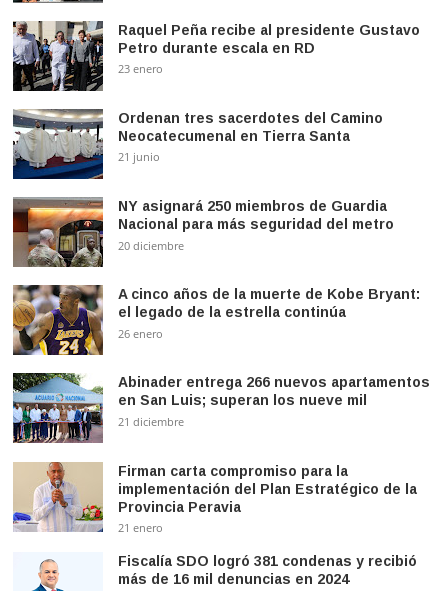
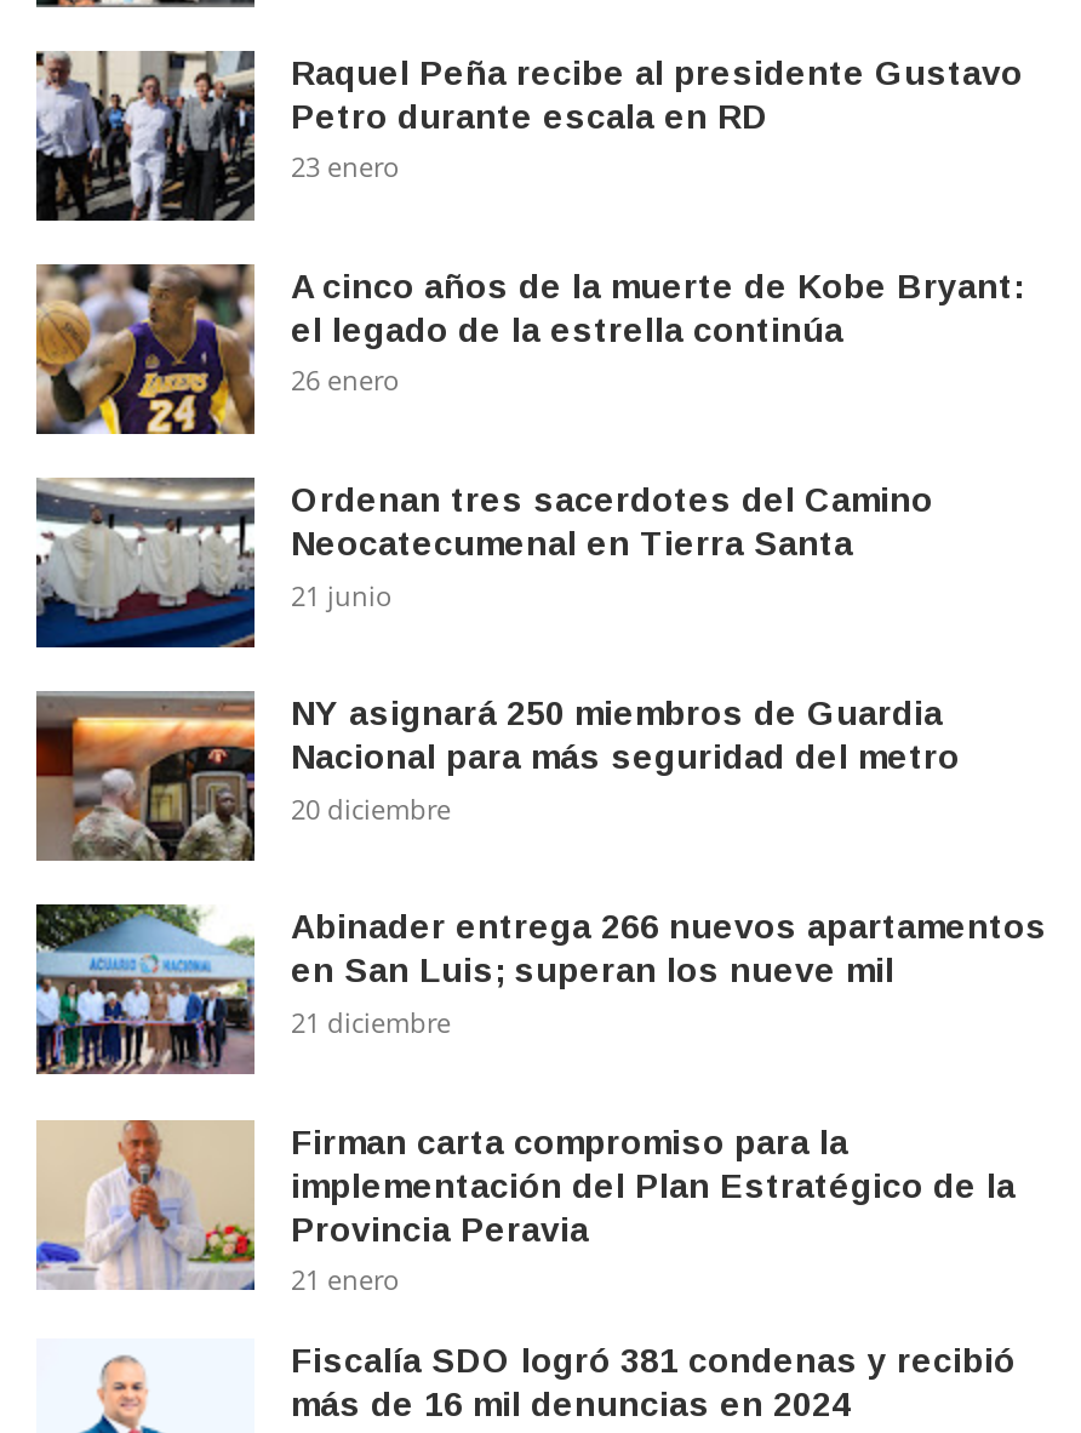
moved down: [image] | Ordenan tres sacerdotes del Camino | Neocatecumenal en Tierra Santa | 21 junio | NY asignará 250 miembros de Guardia | Nacional para más seguridad del metro | 20 diciembre

moved up: [image] | A cinco años de la muerte de Kobe Bryant: | el legado de la estrella continúa | 26 enero
